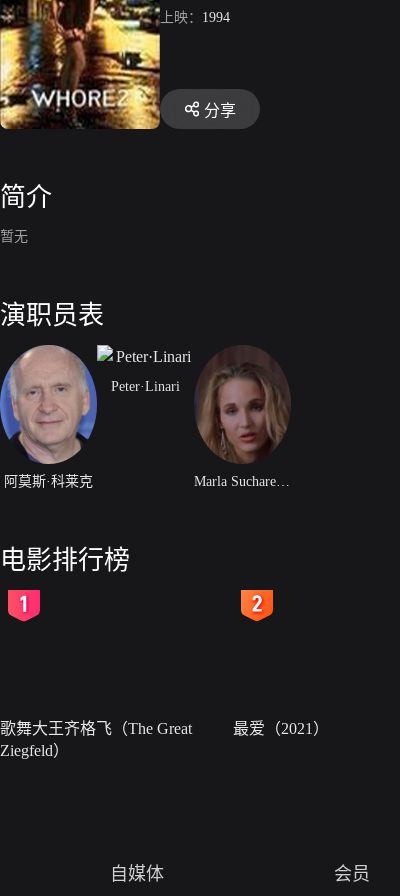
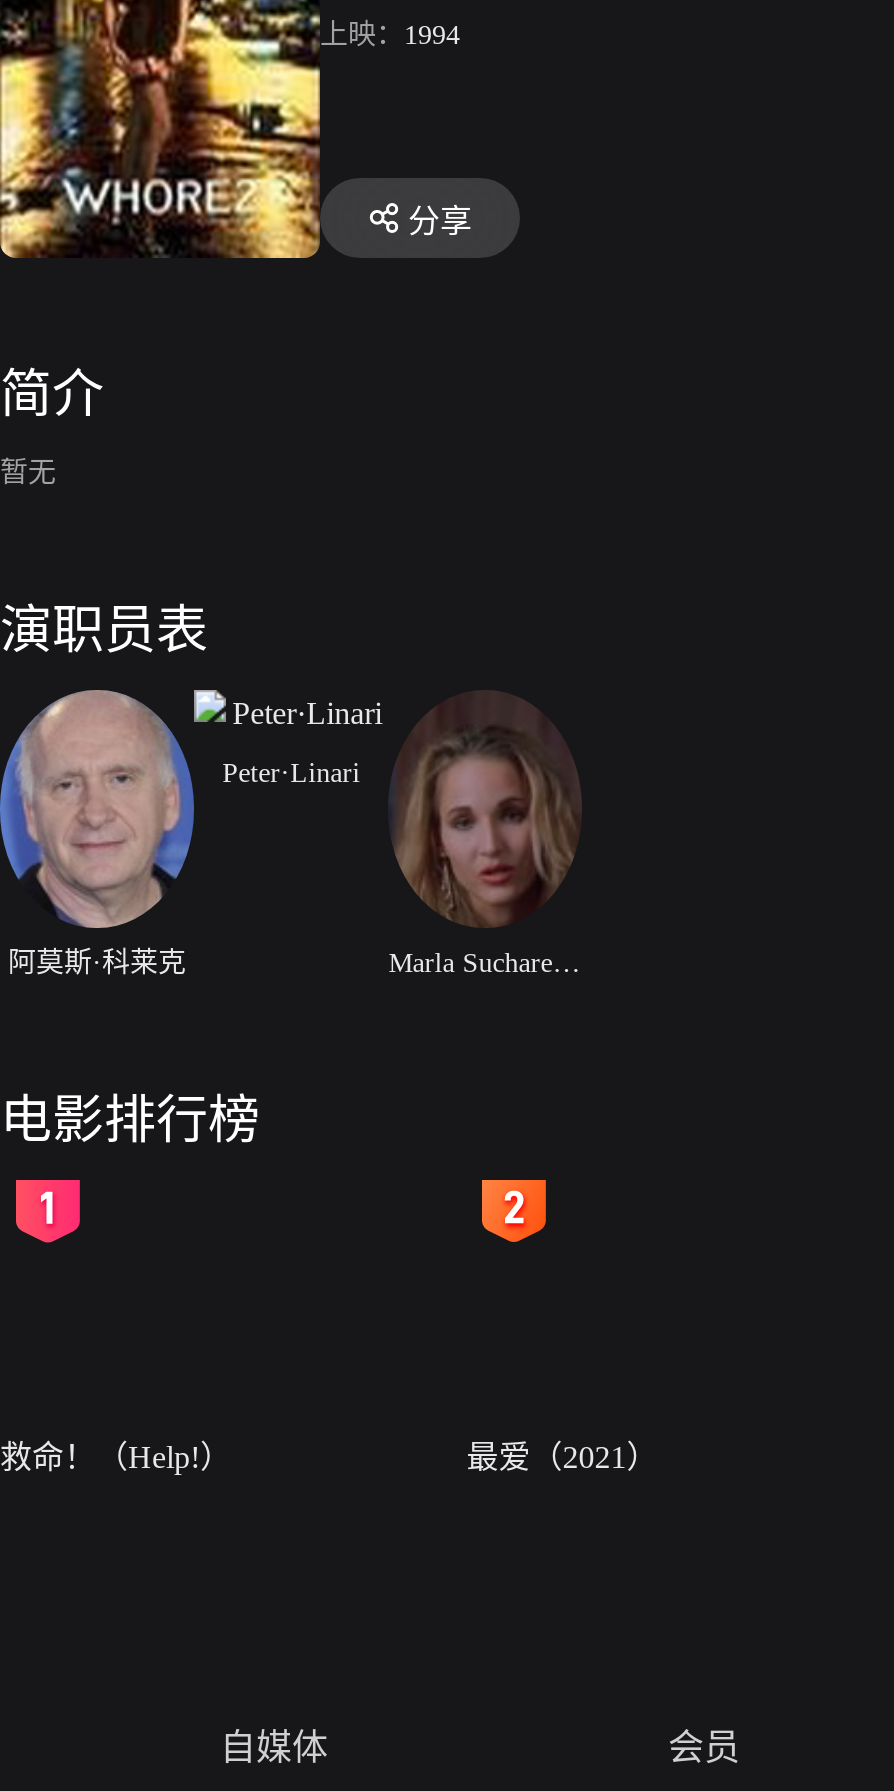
- 歌舞大王齐格飞（The Great
- Ziegfeld）
+ 救命！（Help!）
